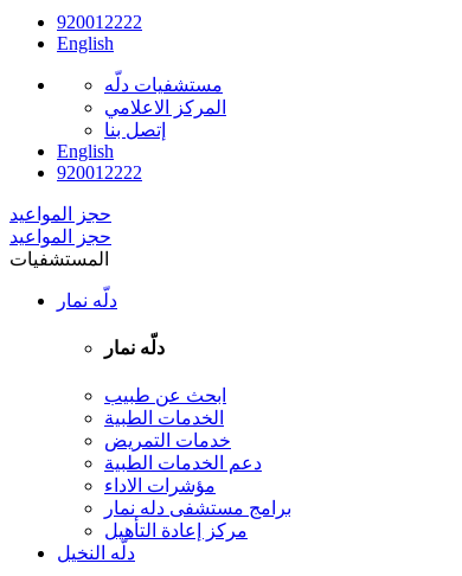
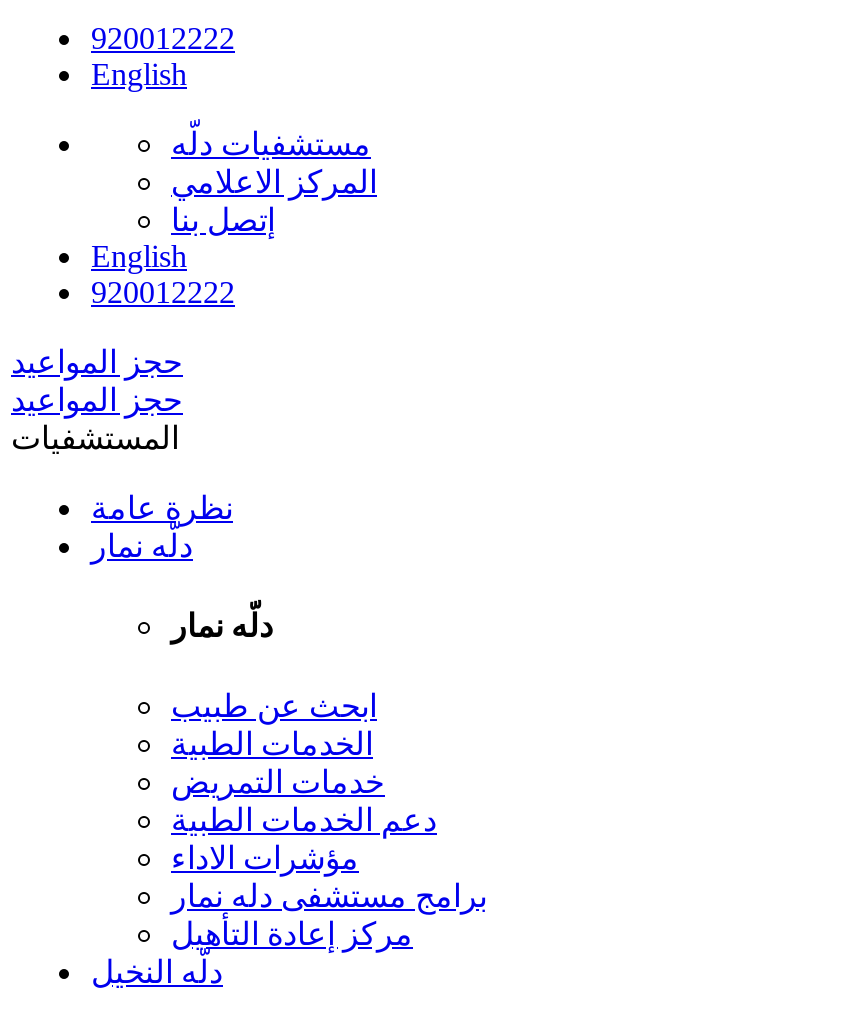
+ نظرة عامة
